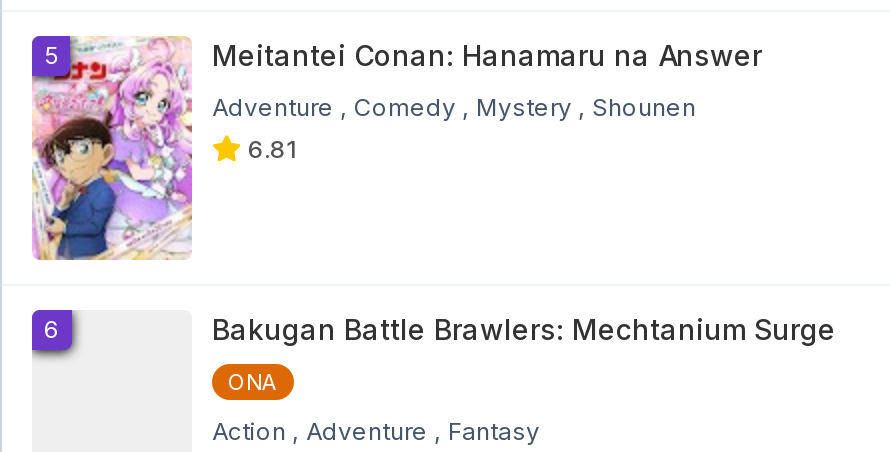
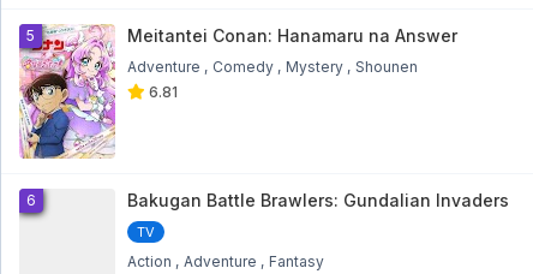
- Bakugan Battle Brawlers: Mechtanium Surge
+ Bakugan Battle Brawlers: Gundalian Invaders

- ONA
+ TV
